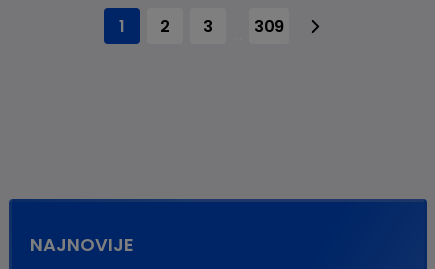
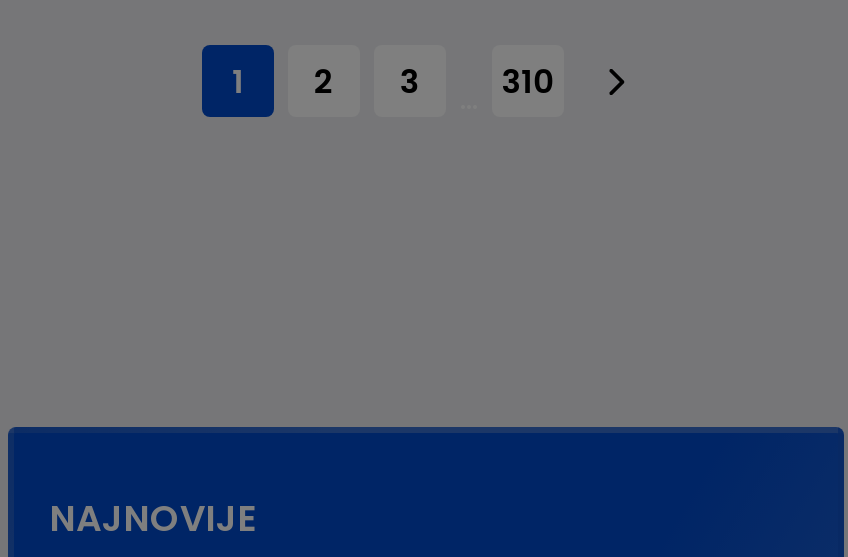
- 1 2 3 ... 309
+ 1 2 3 ... 310
